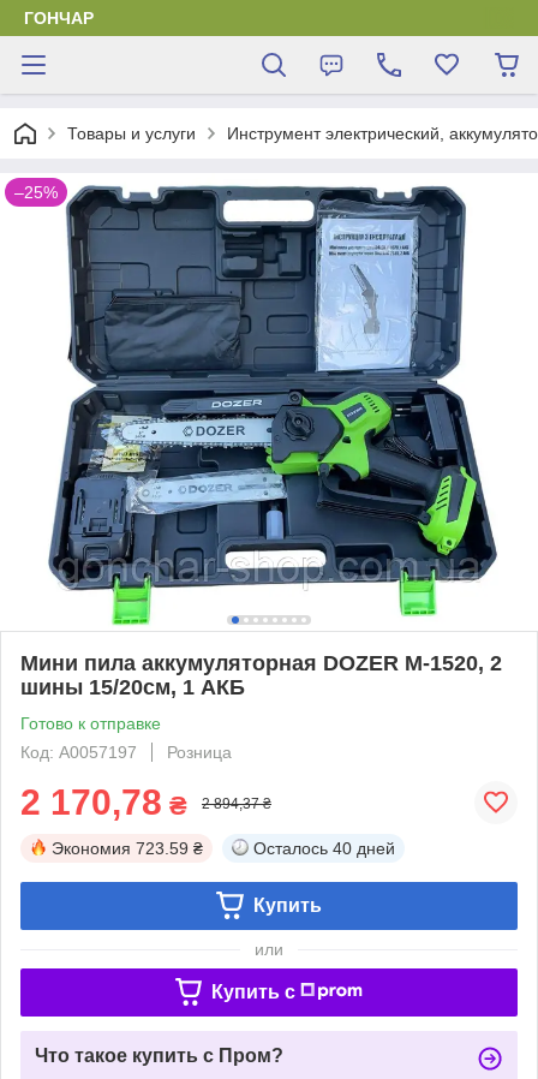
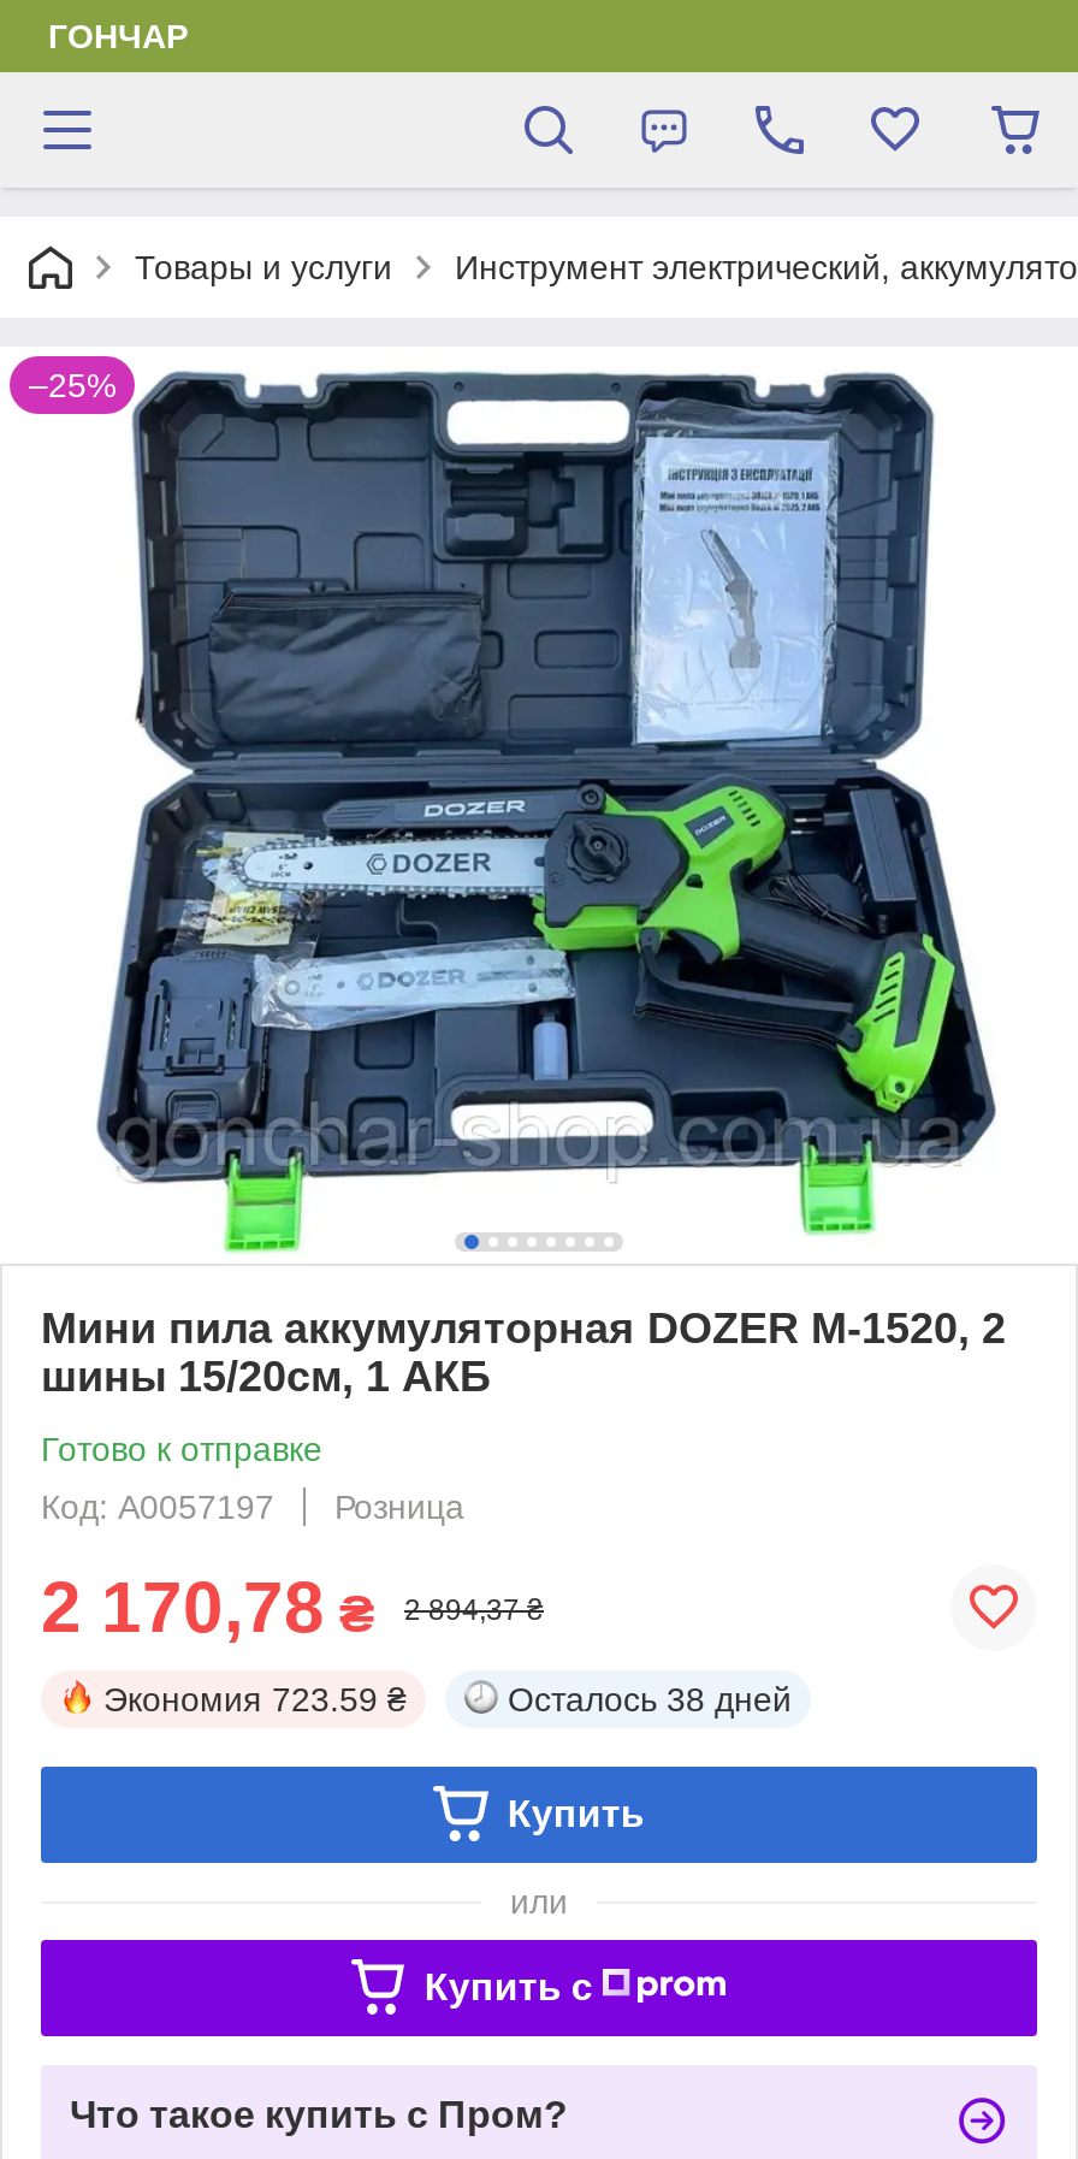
- Осталось 40 дней
+ Осталось 38 дней
